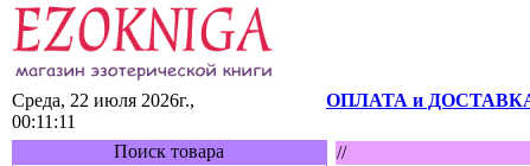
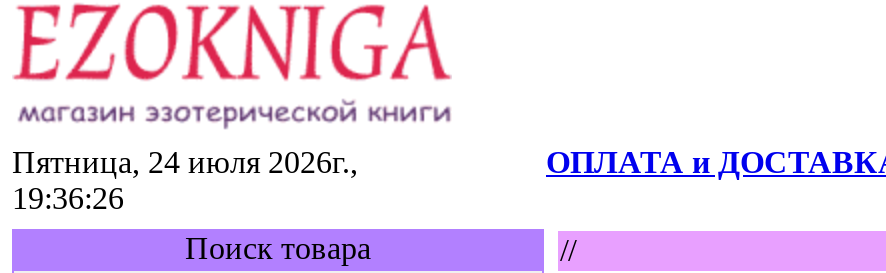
- Среда, 22 июля 2026г.,
+ Пятница, 24 июля 2026г.,

- 00:11:11
+ 19:36:26
